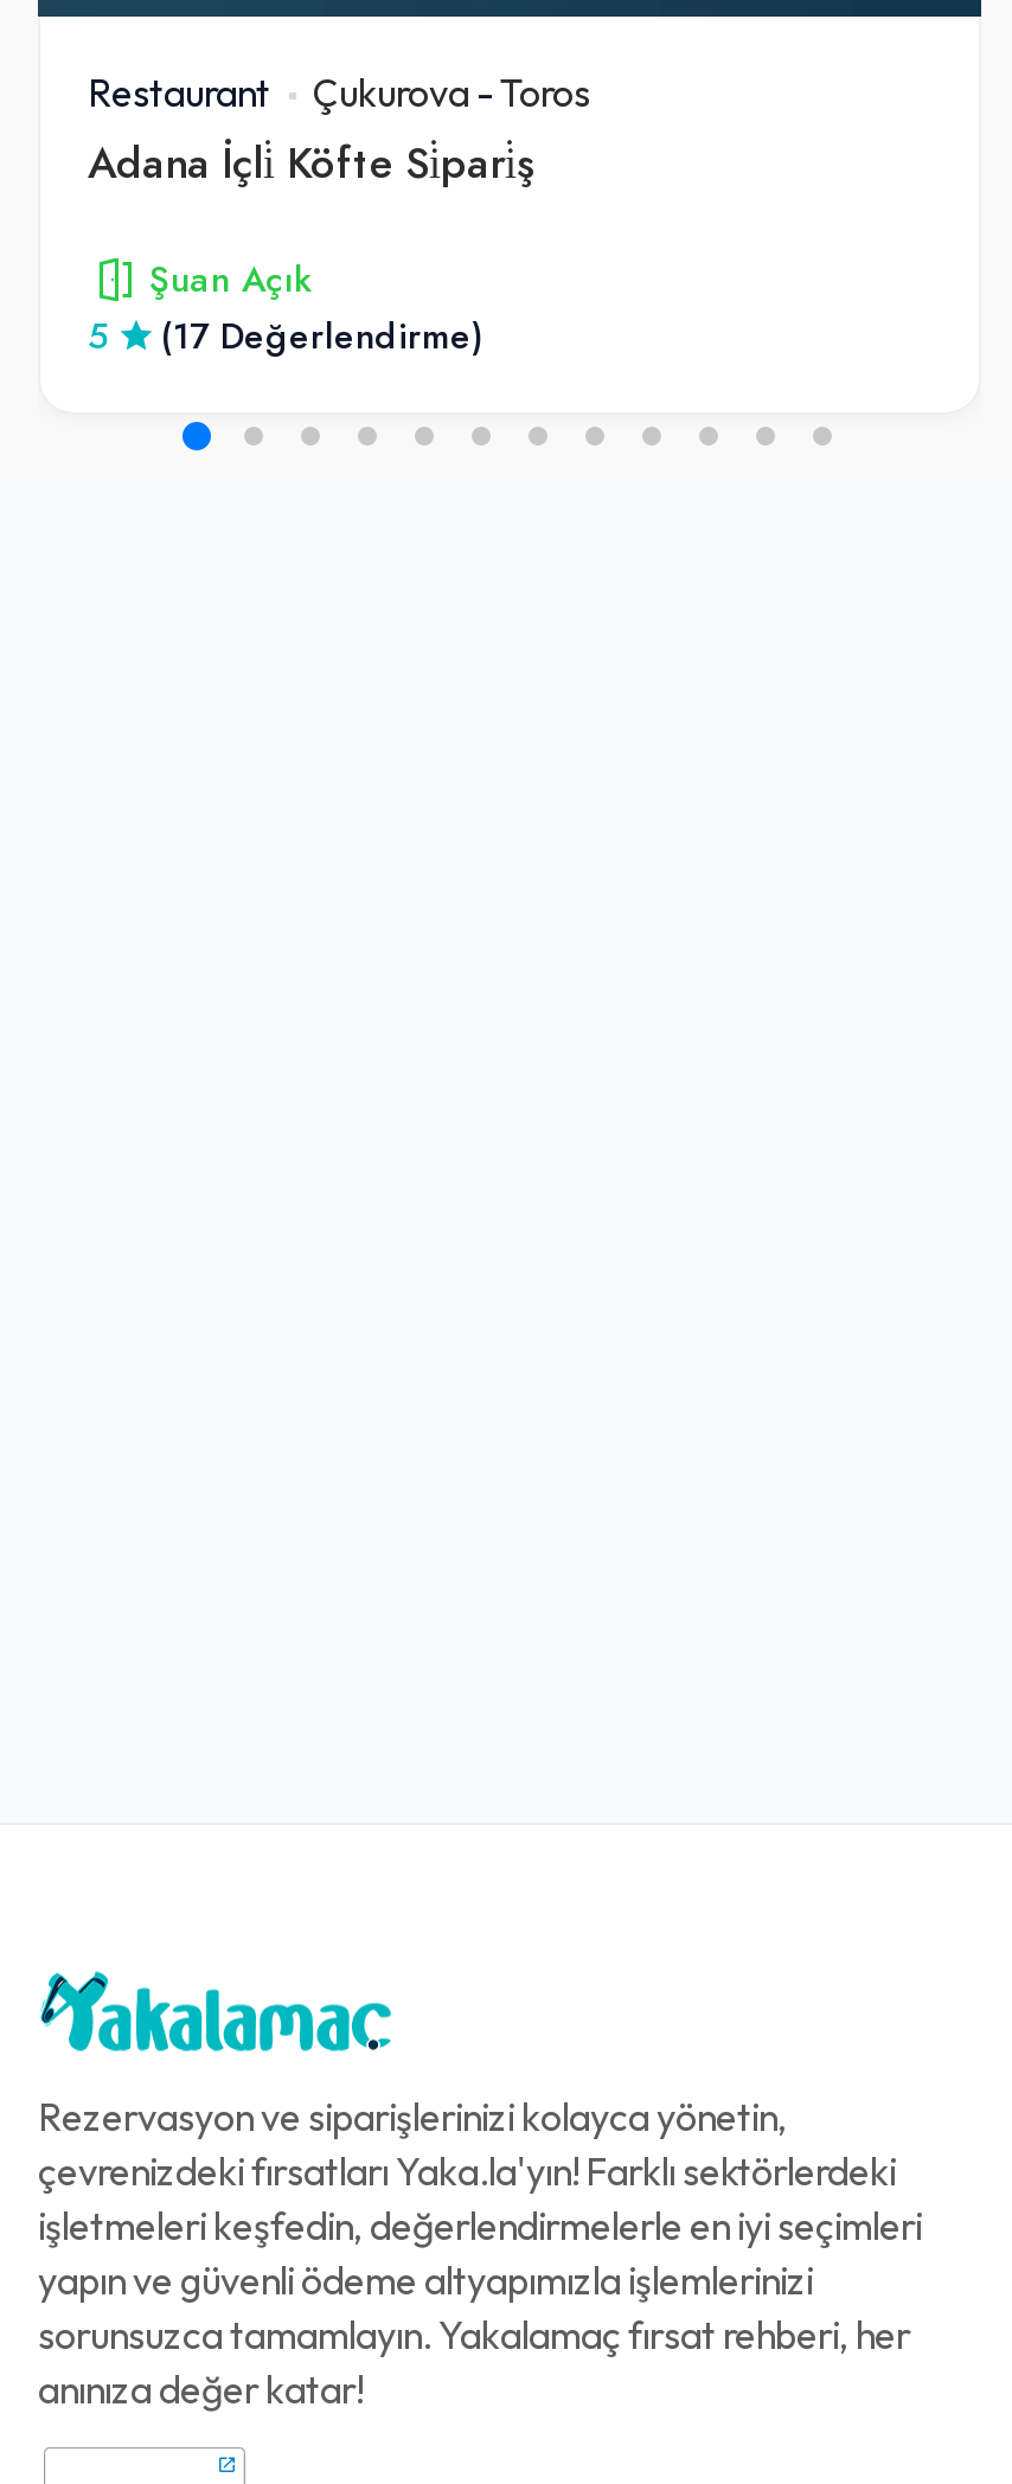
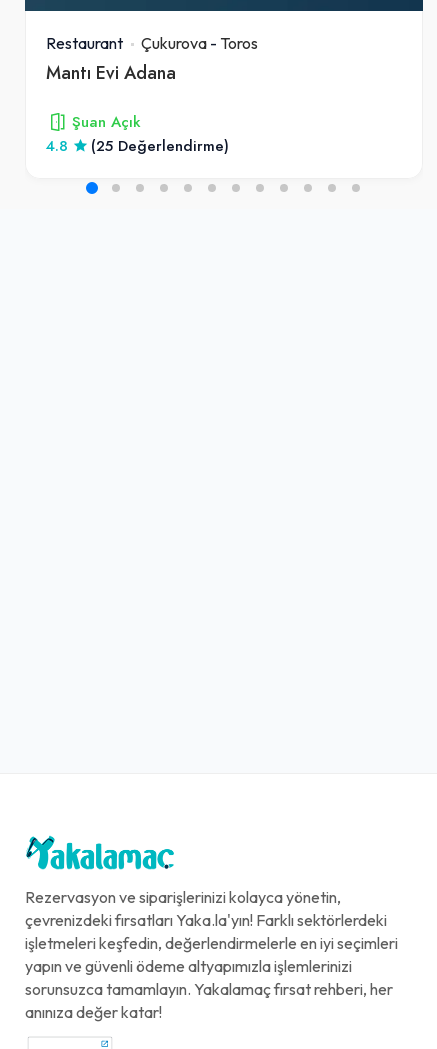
- Adana İçli̇ Köfte Si̇pari̇ş
+ Mantı Evi Adana

- 5
+ 4.8

- (17 Değerlendirme)
+ (25 Değerlendirme)
